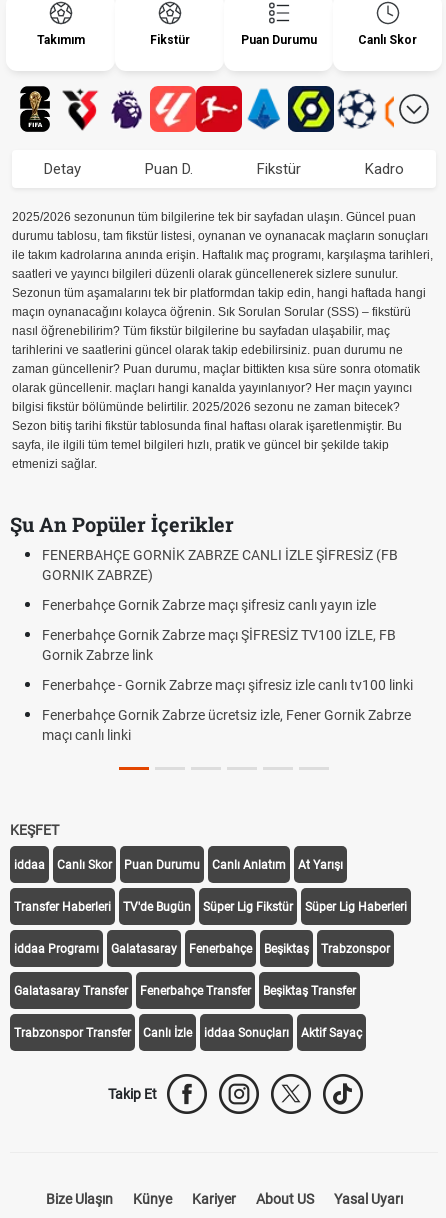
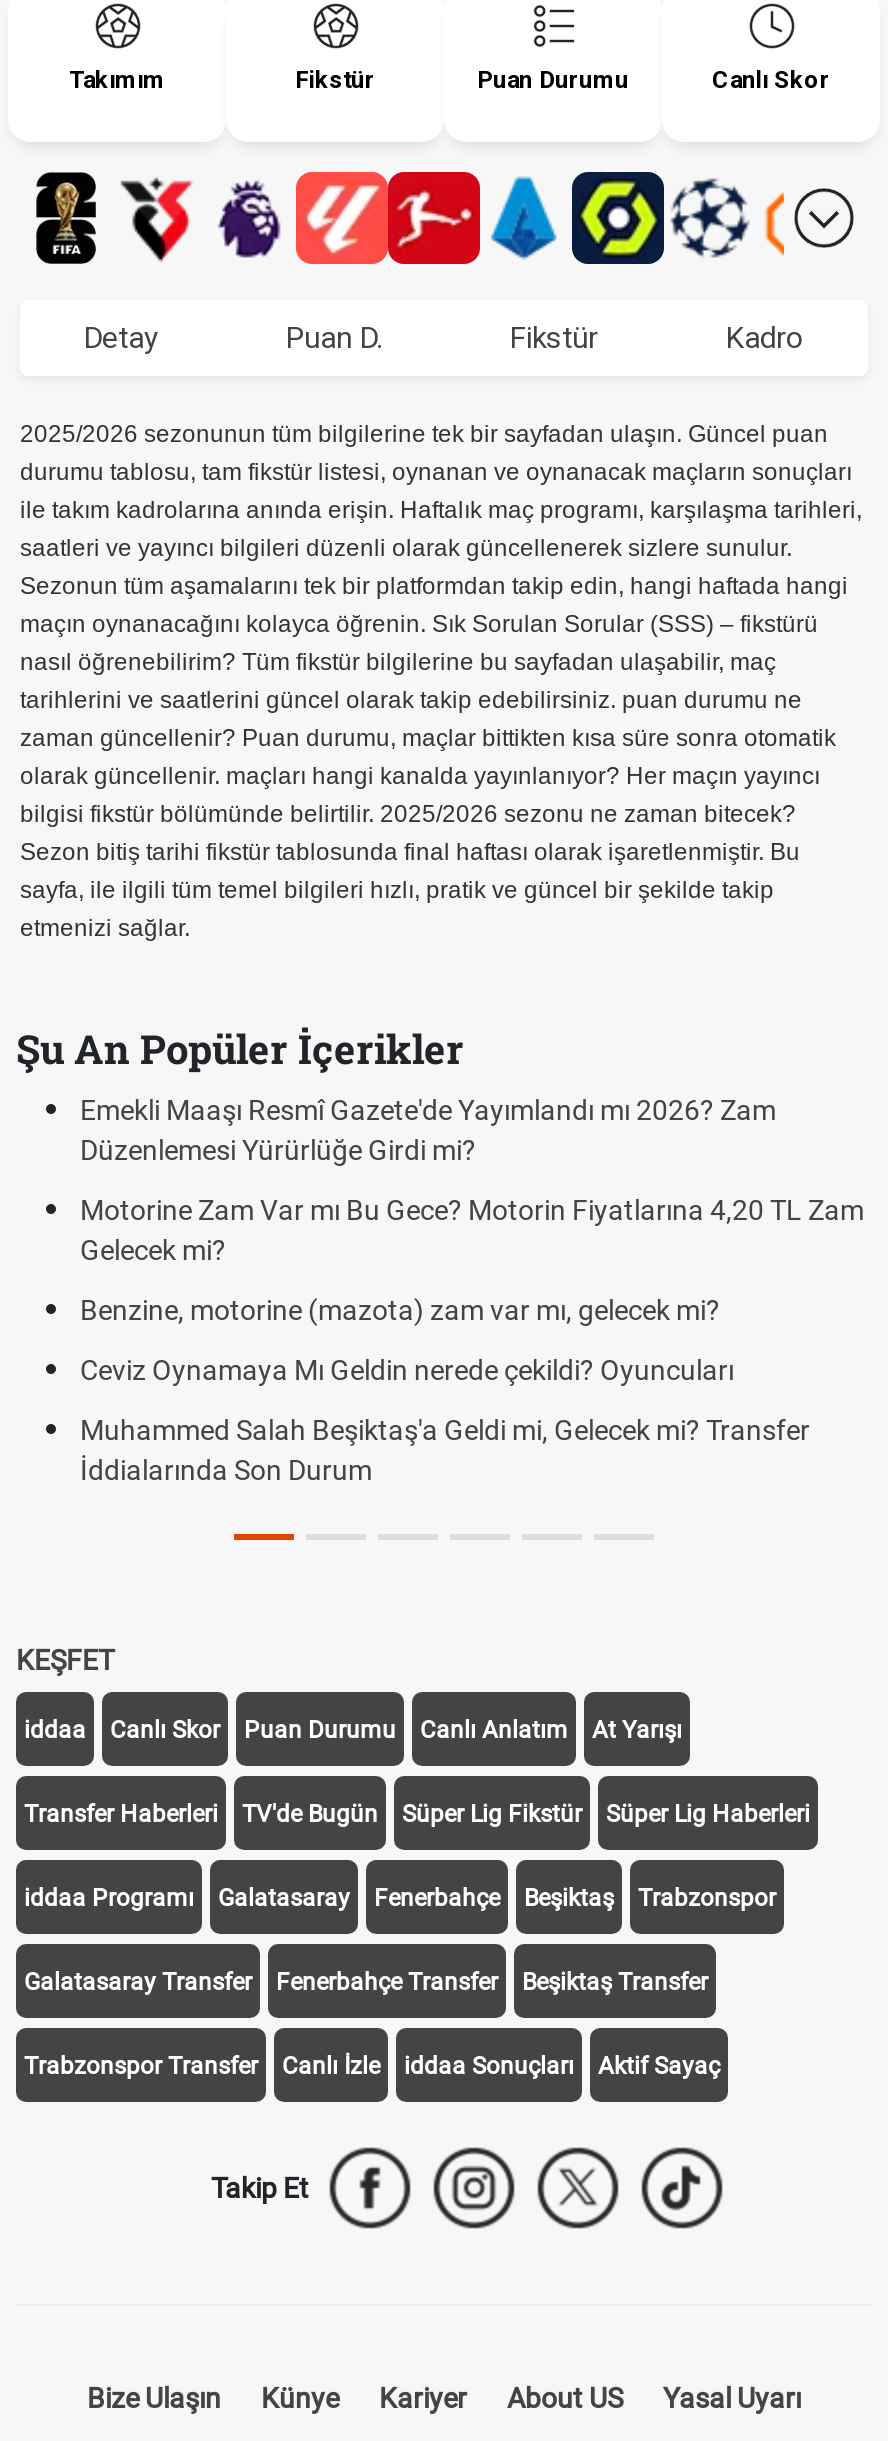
- FENERBAHÇE GORNİK ZABRZE CANLI İZLE ŞİFRESİZ (FB
- GORNIK ZABRZE)
+ Emekli Maaşı Resmî Gazete'de Yayımlandı mı 2026? Zam
+ Düzenlemesi Yürürlüğe Girdi mi?

- Fenerbahçe Gornik Zabrze maçı şifresiz canlı yayın izle
+ Motorine Zam Var mı Bu Gece? Motorin Fiyatlarına 4,20 TL Zam
+ Gelecek mi?

- Fenerbahçe Gornik Zabrze maçı ŞİFRESİZ TV100 İZLE, FB
- Gornik Zabrze link
+ Benzine, motorine (mazota) zam var mı, gelecek mi?

- Fenerbahçe - Gornik Zabrze maçı şifresiz izle canlı tv100 linki
+ Ceviz Oynamaya Mı Geldin nerede çekildi? Oyuncuları

- Fenerbahçe Gornik Zabrze ücretsiz izle, Fener Gornik Zabrze
- maçı canlı linki
+ Muhammed Salah Beşiktaş'a Geldi mi, Gelecek mi? Transfer
+ İddialarında Son Durum
